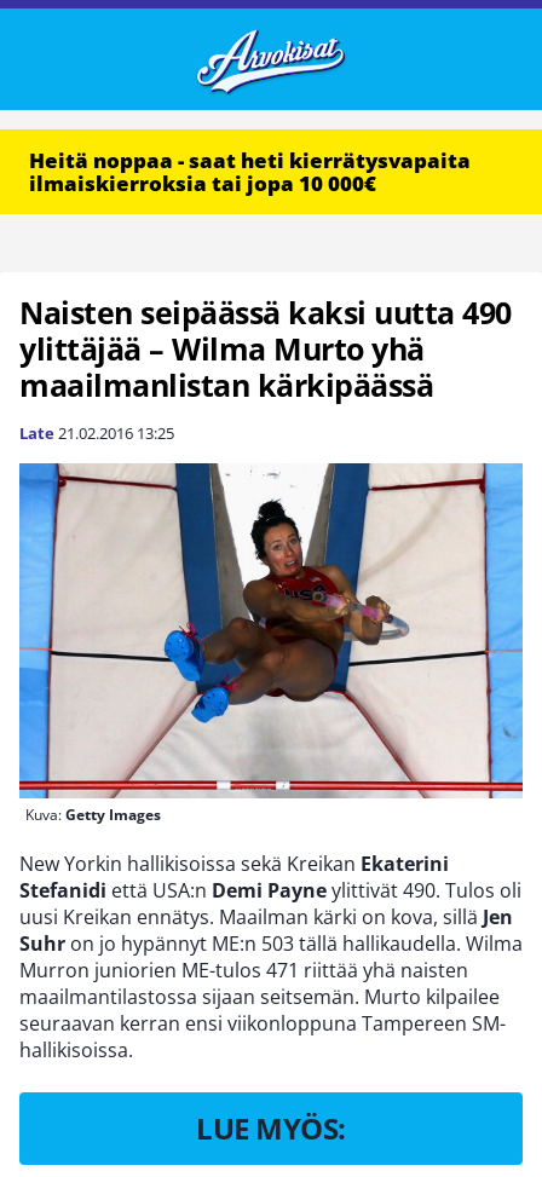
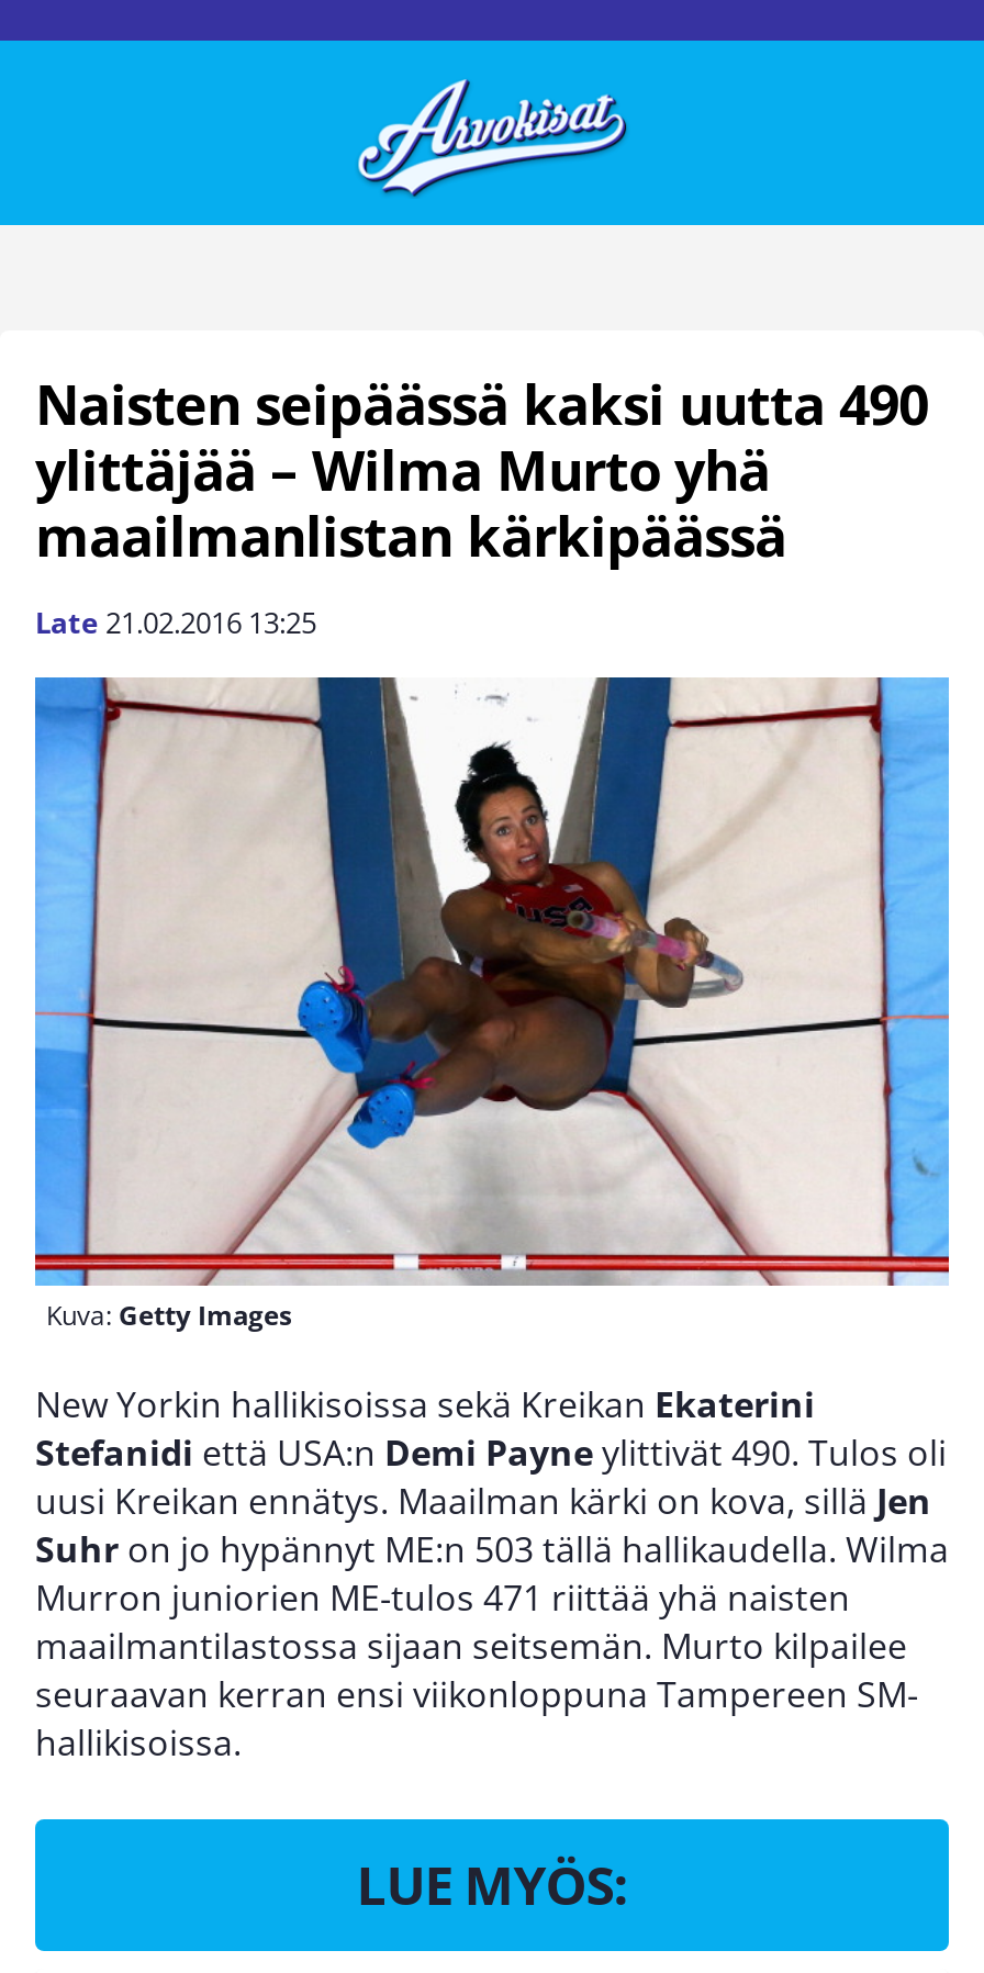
- Heitä noppaa - saat heti kierrätysvapaita
- ilmaiskierroksia tai jopa 10 000€
